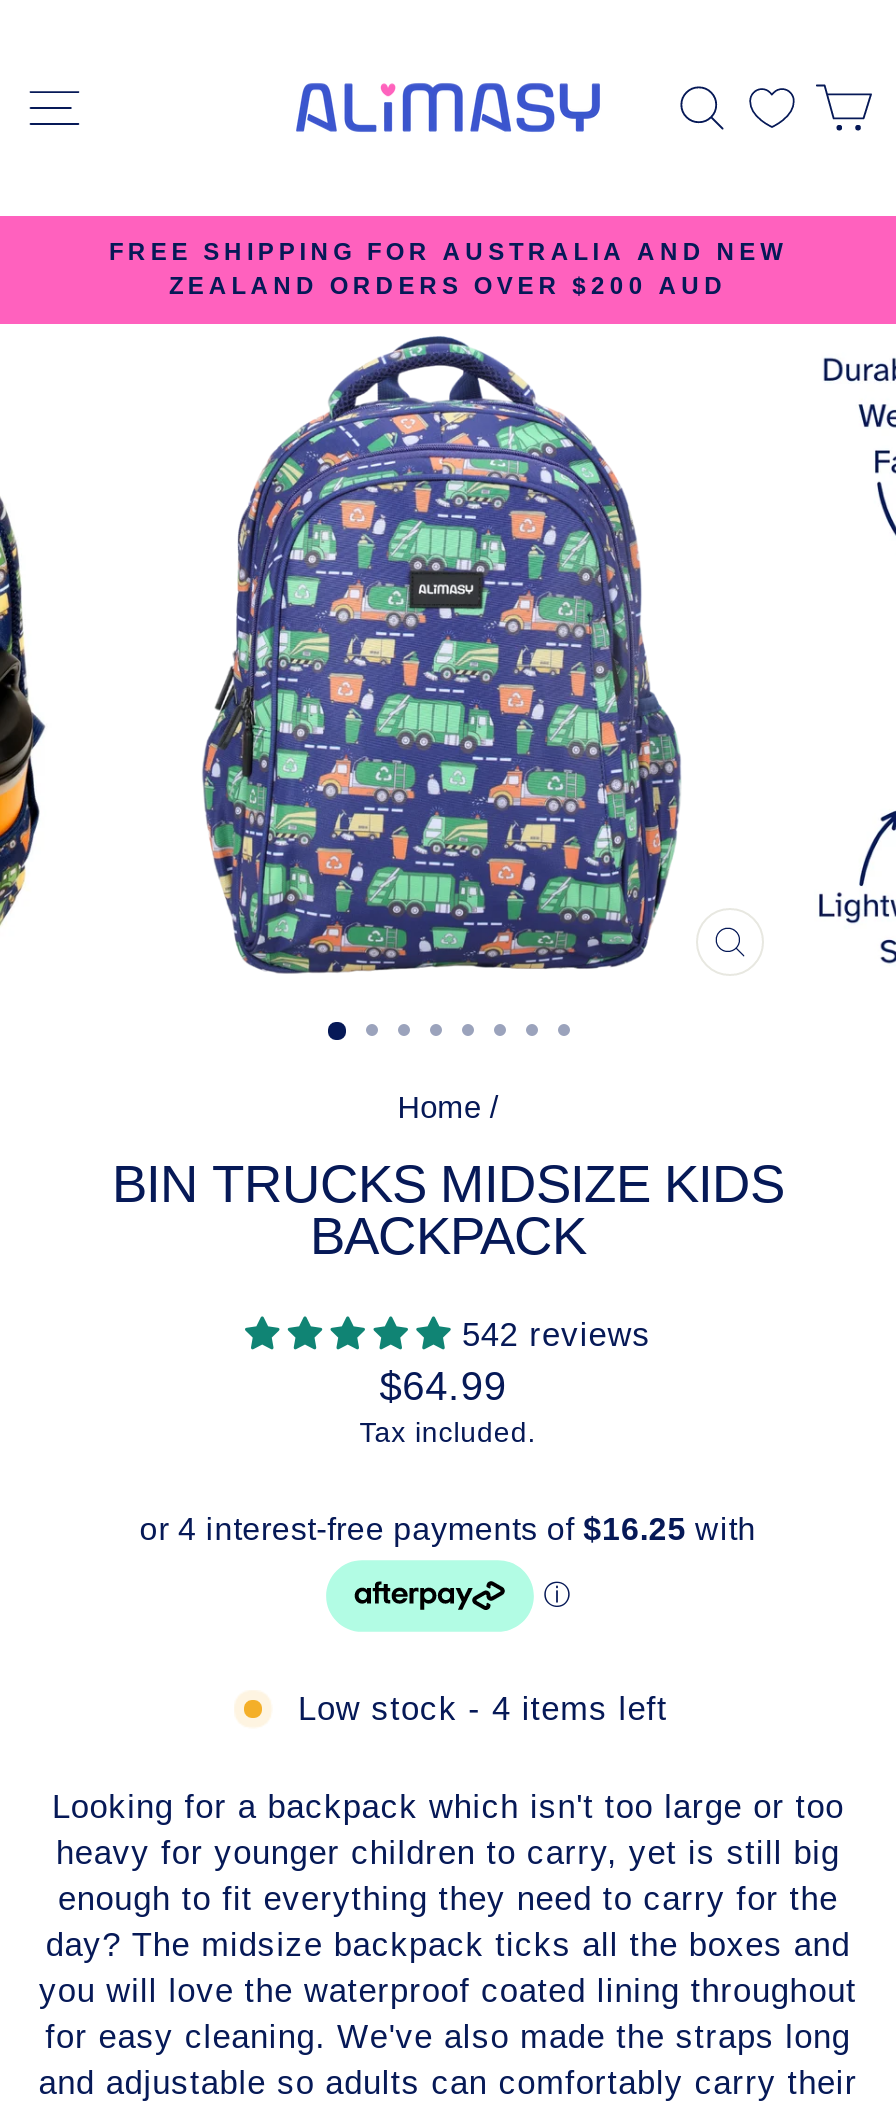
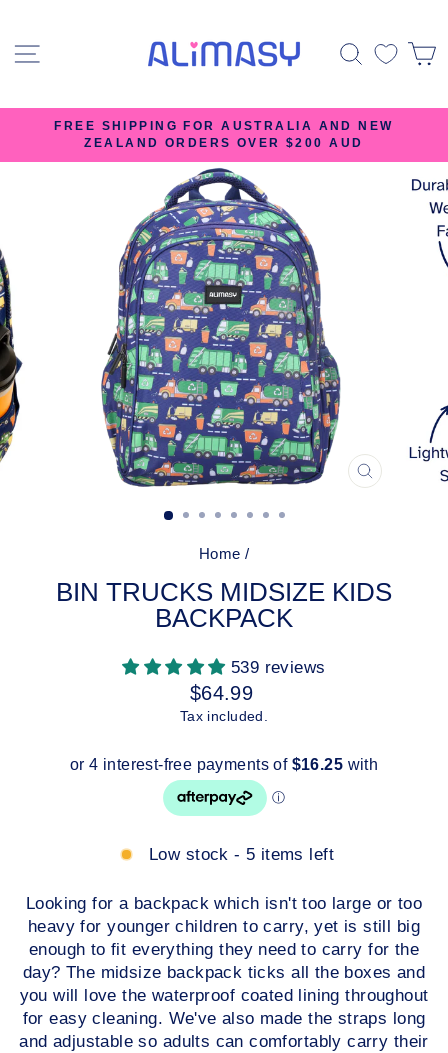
- 542 reviews
+ 539 reviews

- Low stock - 4 items left
+ Low stock - 5 items left
